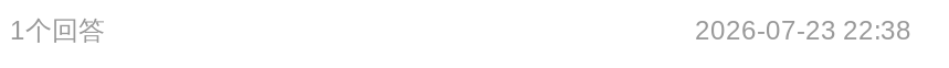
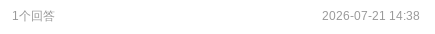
- 2026-07-23 22:38
+ 2026-07-21 14:38
